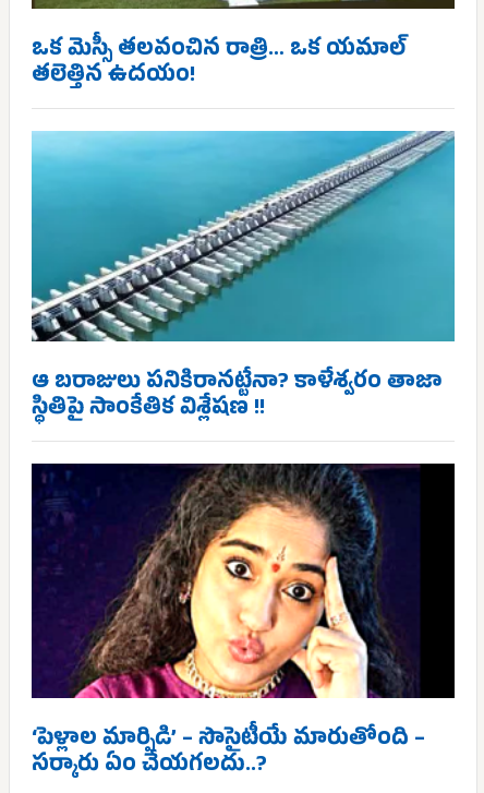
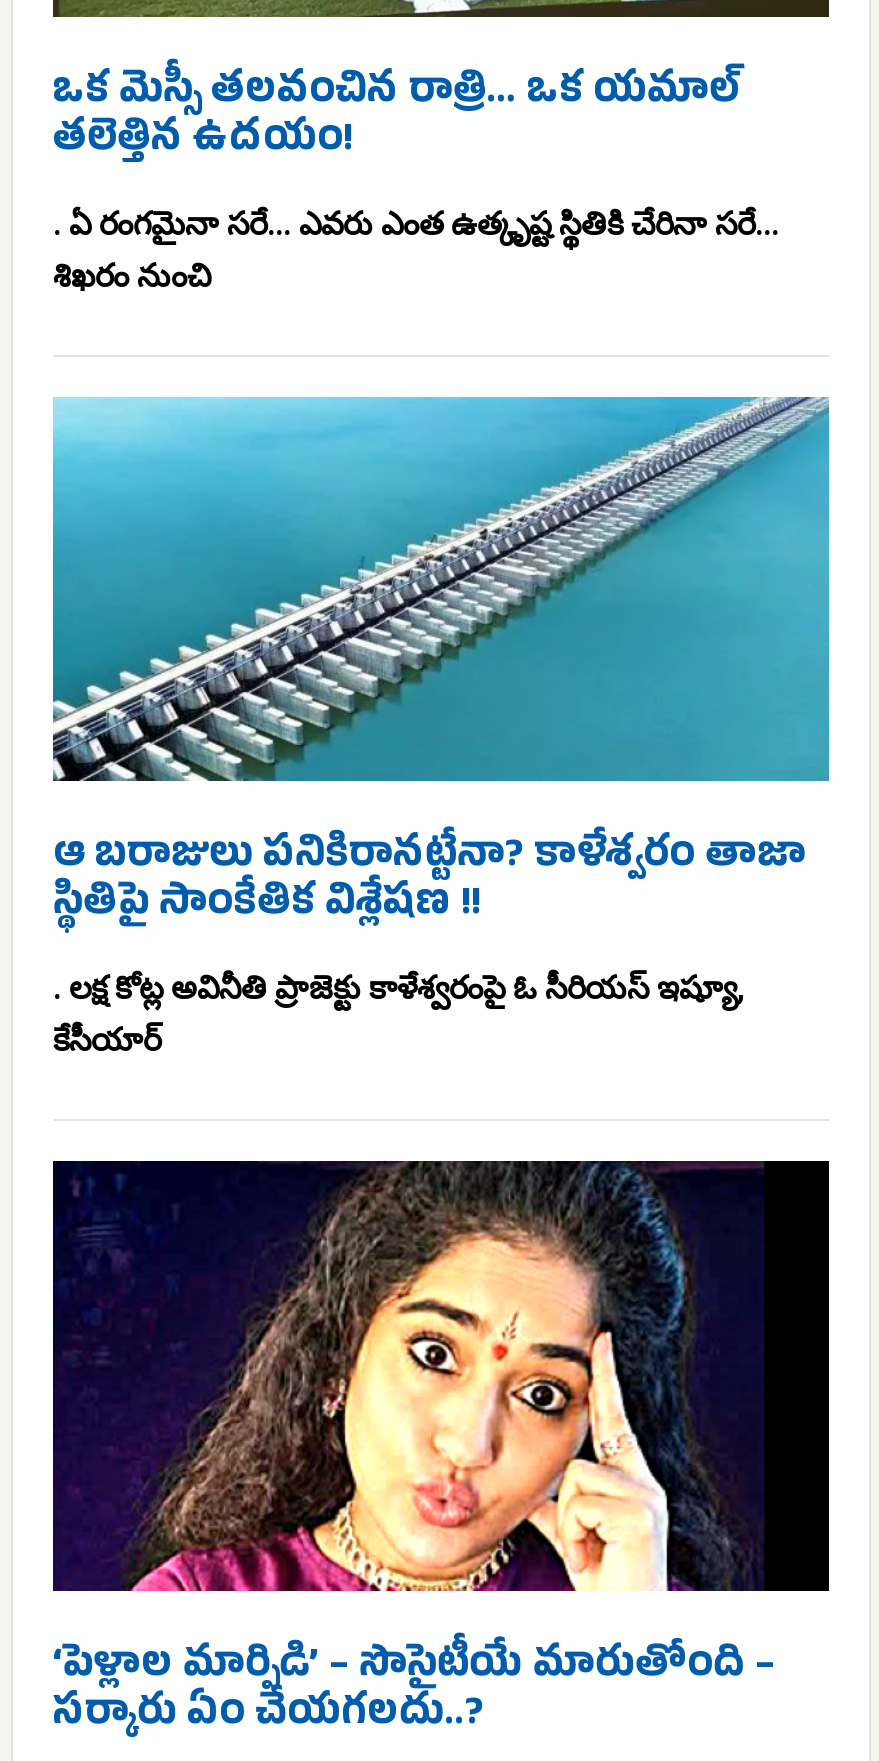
+ . ఏ రంగమైనా సరే... ఎవరు ఎంత ఉత్క‌ృష్ట స్థితికి చేరినా సరే...
+ శిఖరం నుంచి

+ . లక్ష కోట్ల అవినీతి ప్రాజెక్టు కాళేశ్వరంపై ఓ సీరియస్ ఇష్యూ,
+ కేసీయార్
